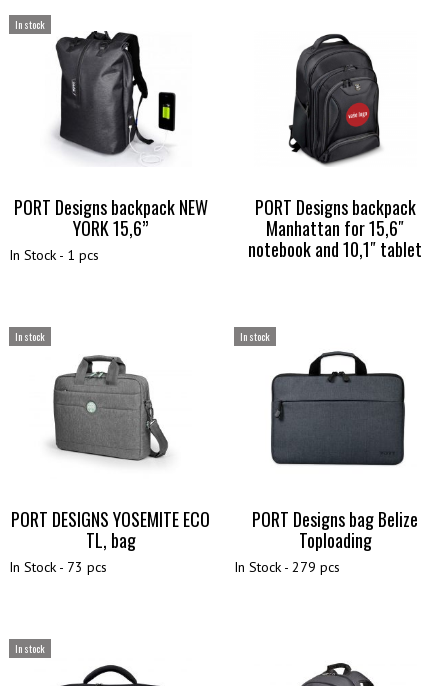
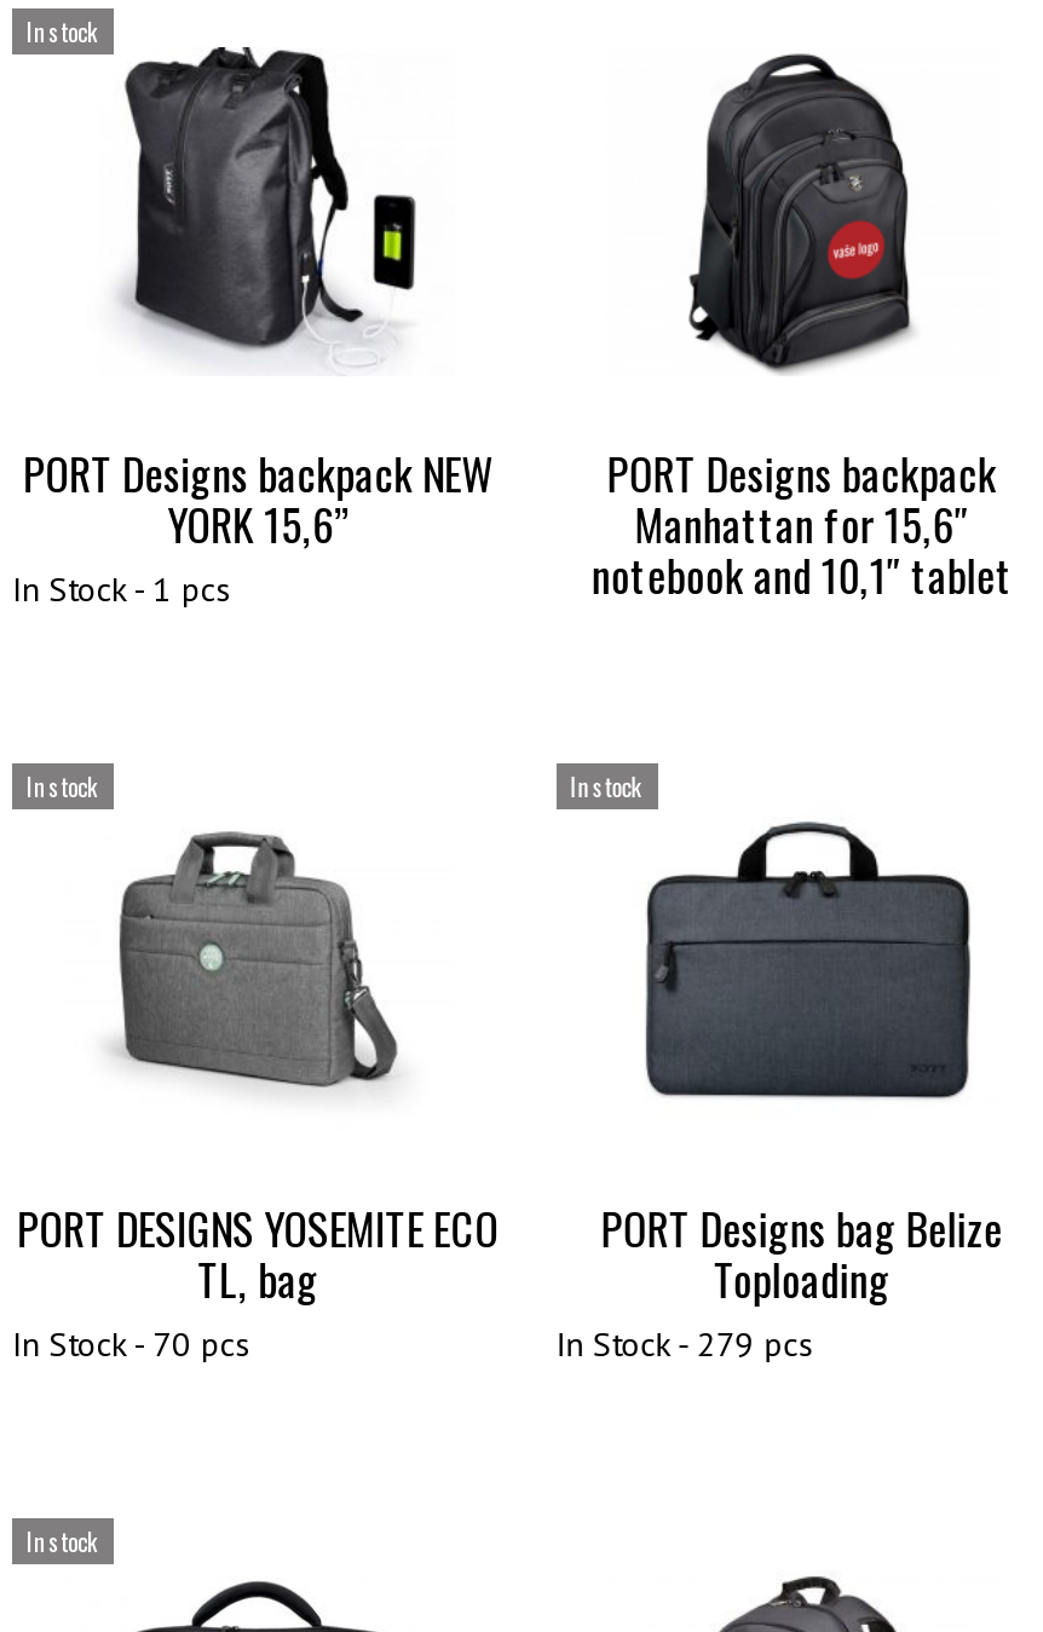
- In Stock - 73 pcs
+ In Stock - 70 pcs
